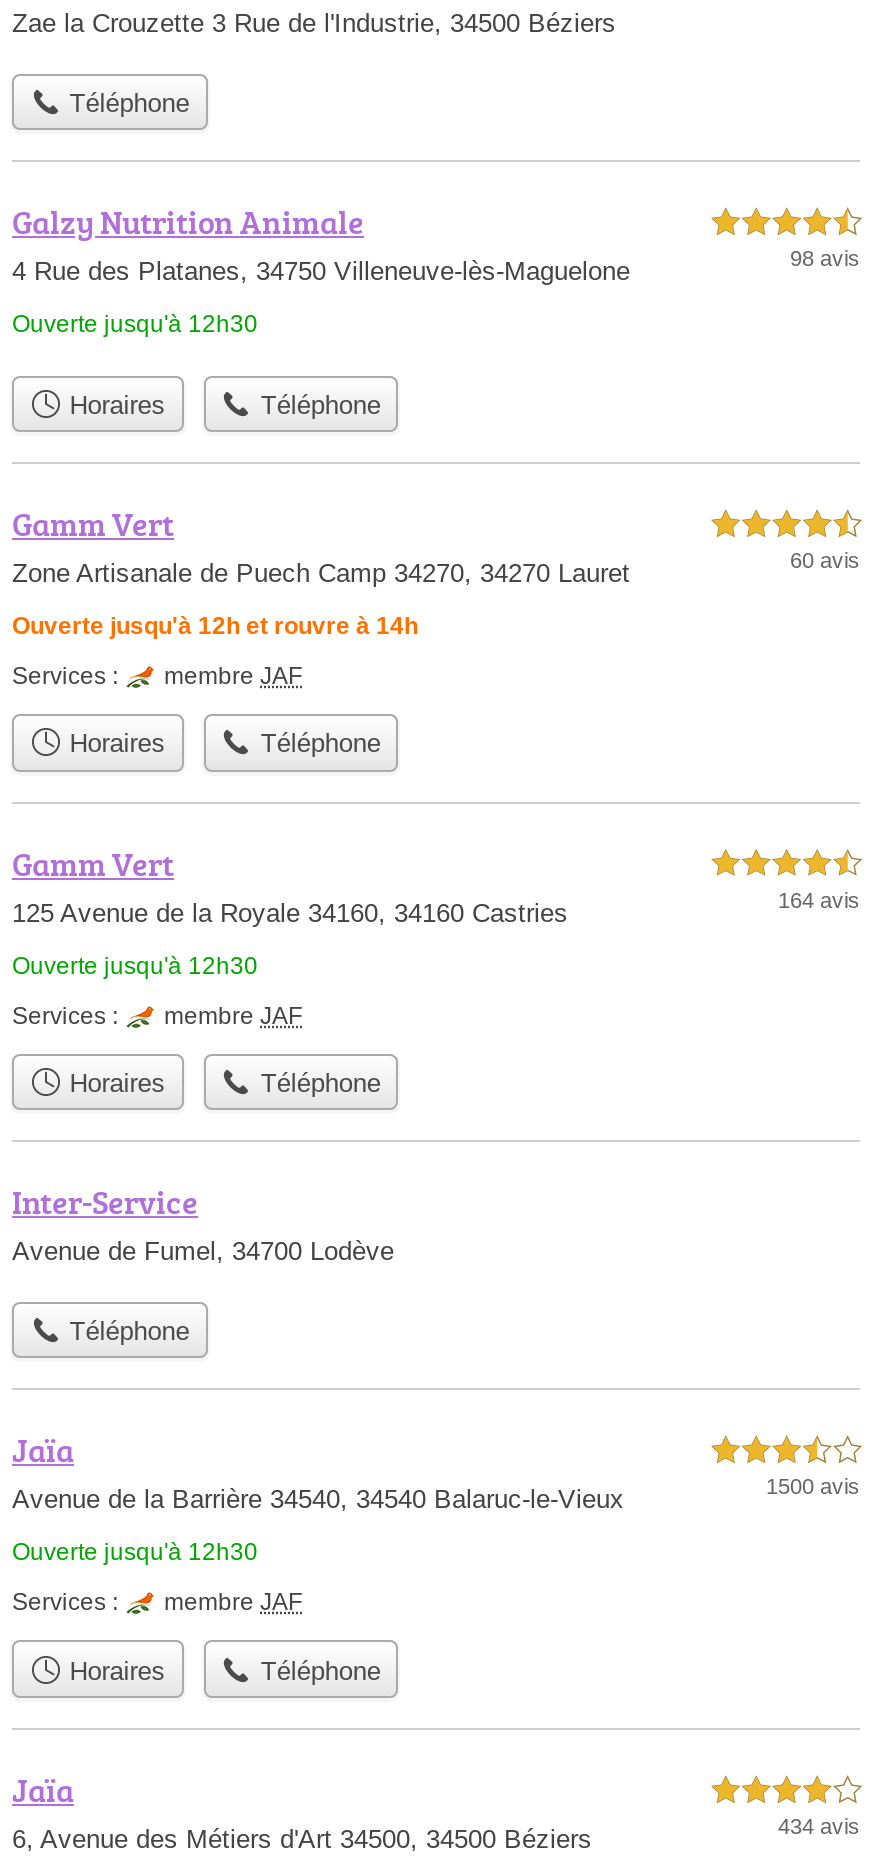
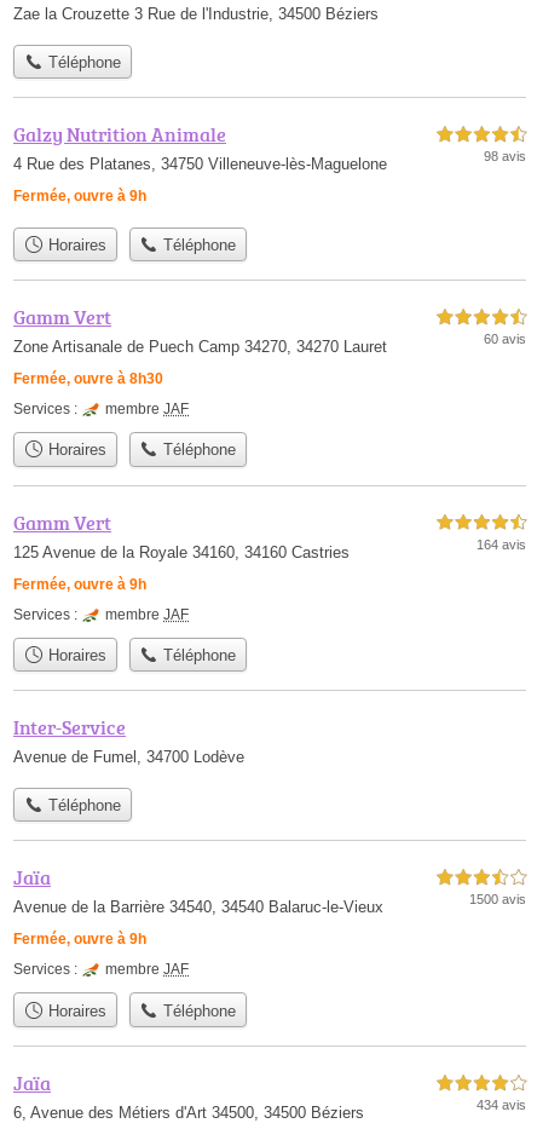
- Ouverte jusqu'à 12h30
+ Fermée, ouvre à 9h

- Ouverte jusqu'à 12h et rouvre à 14h
+ Fermée, ouvre à 8h30

- Ouverte jusqu'à 12h30
+ Fermée, ouvre à 9h

- Ouverte jusqu'à 12h30
+ Fermée, ouvre à 9h
